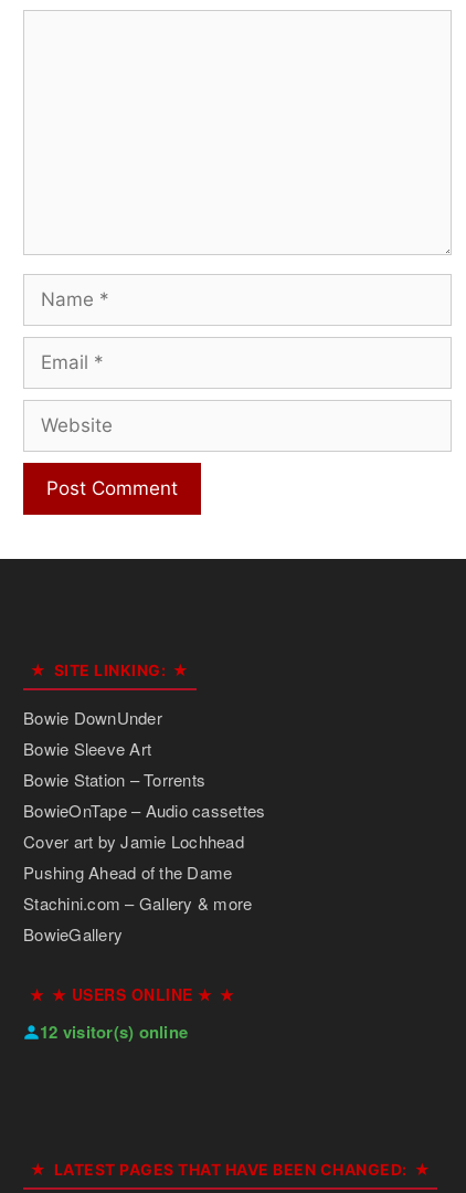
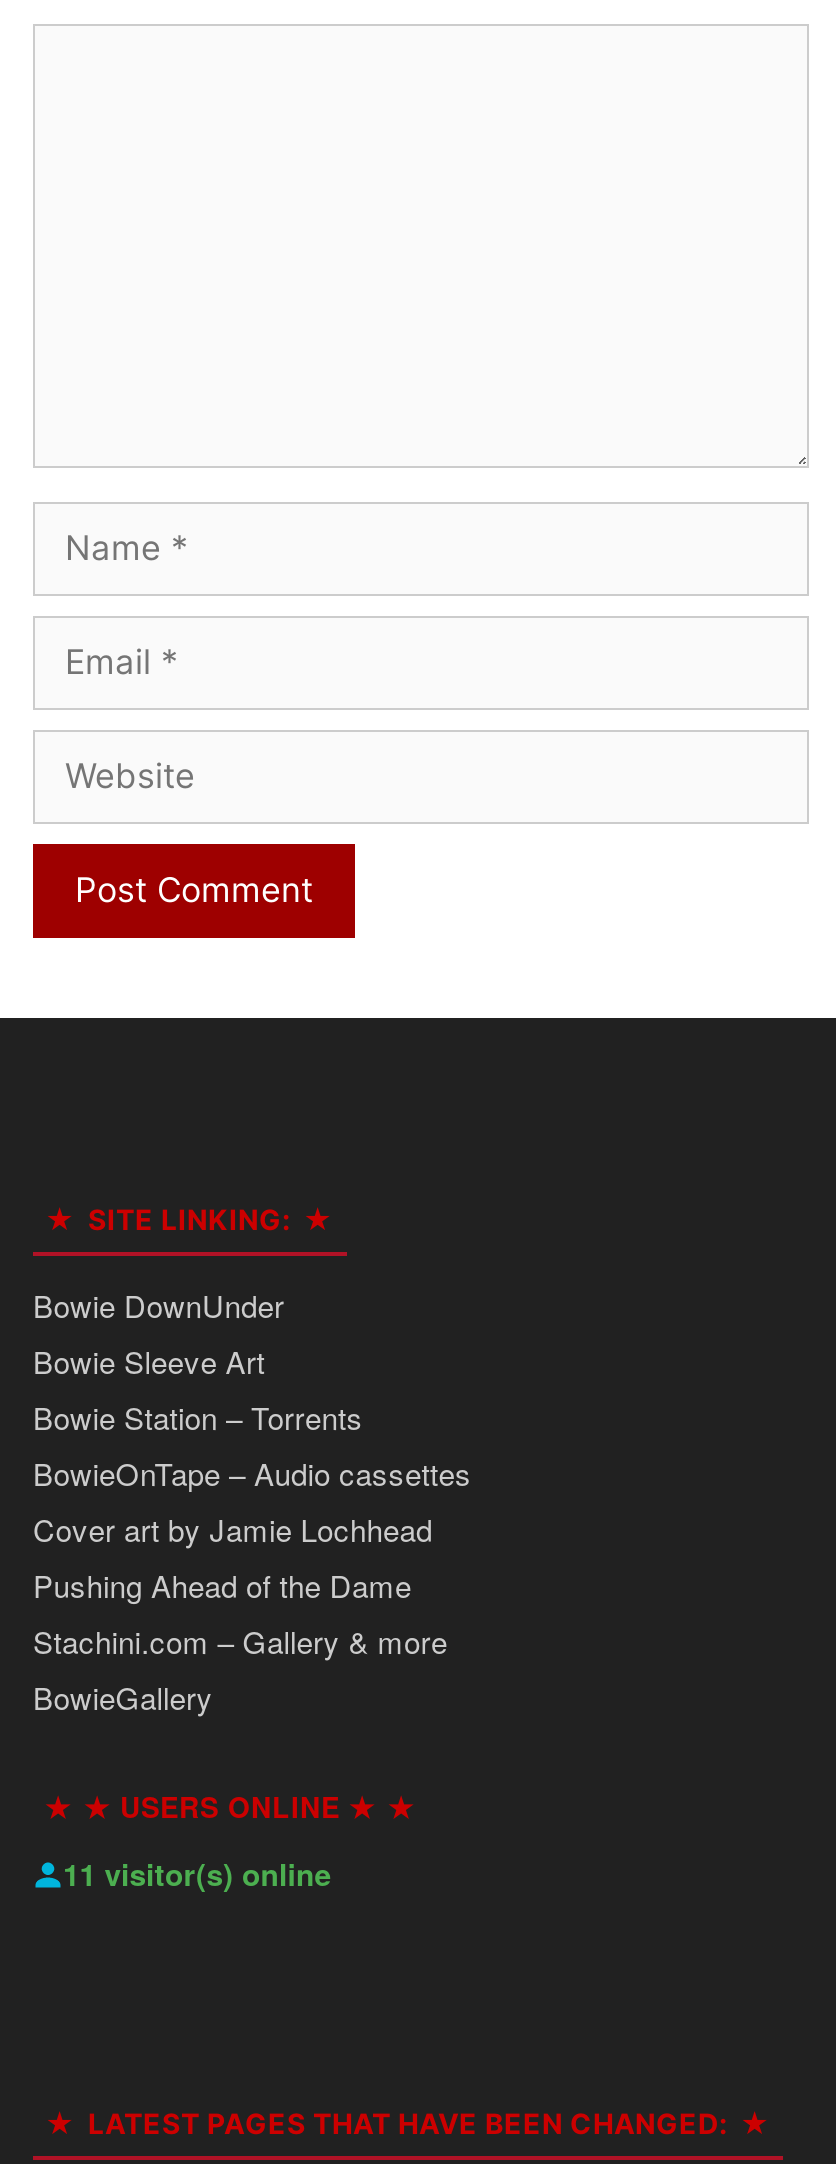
- 12 visitor(s) online
+ 11 visitor(s) online
